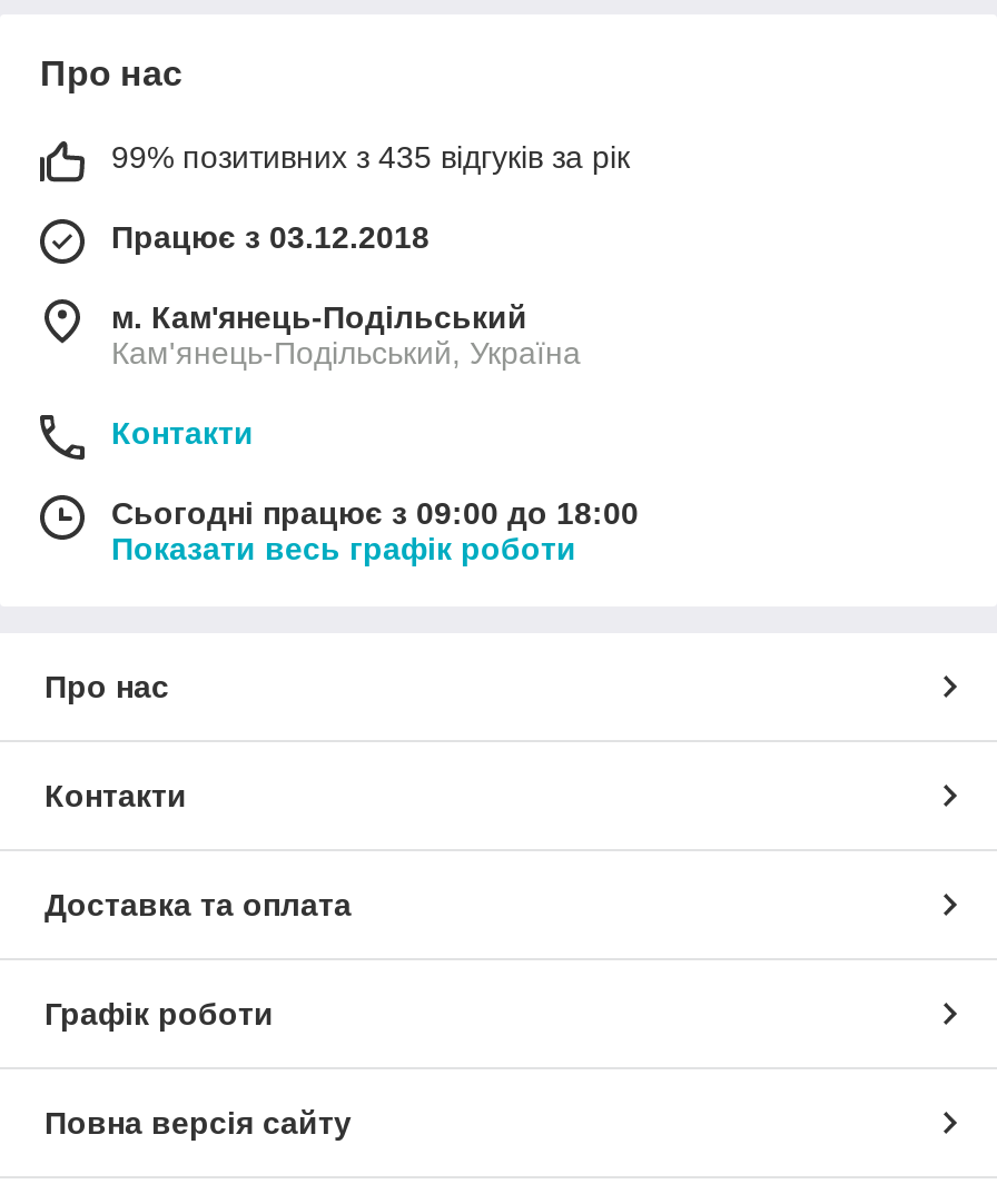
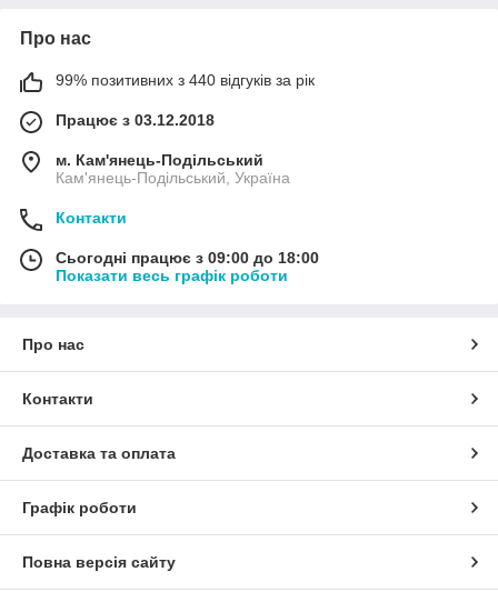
- 99% позитивних з 435 відгуків за рік
+ 99% позитивних з 440 відгуків за рік
